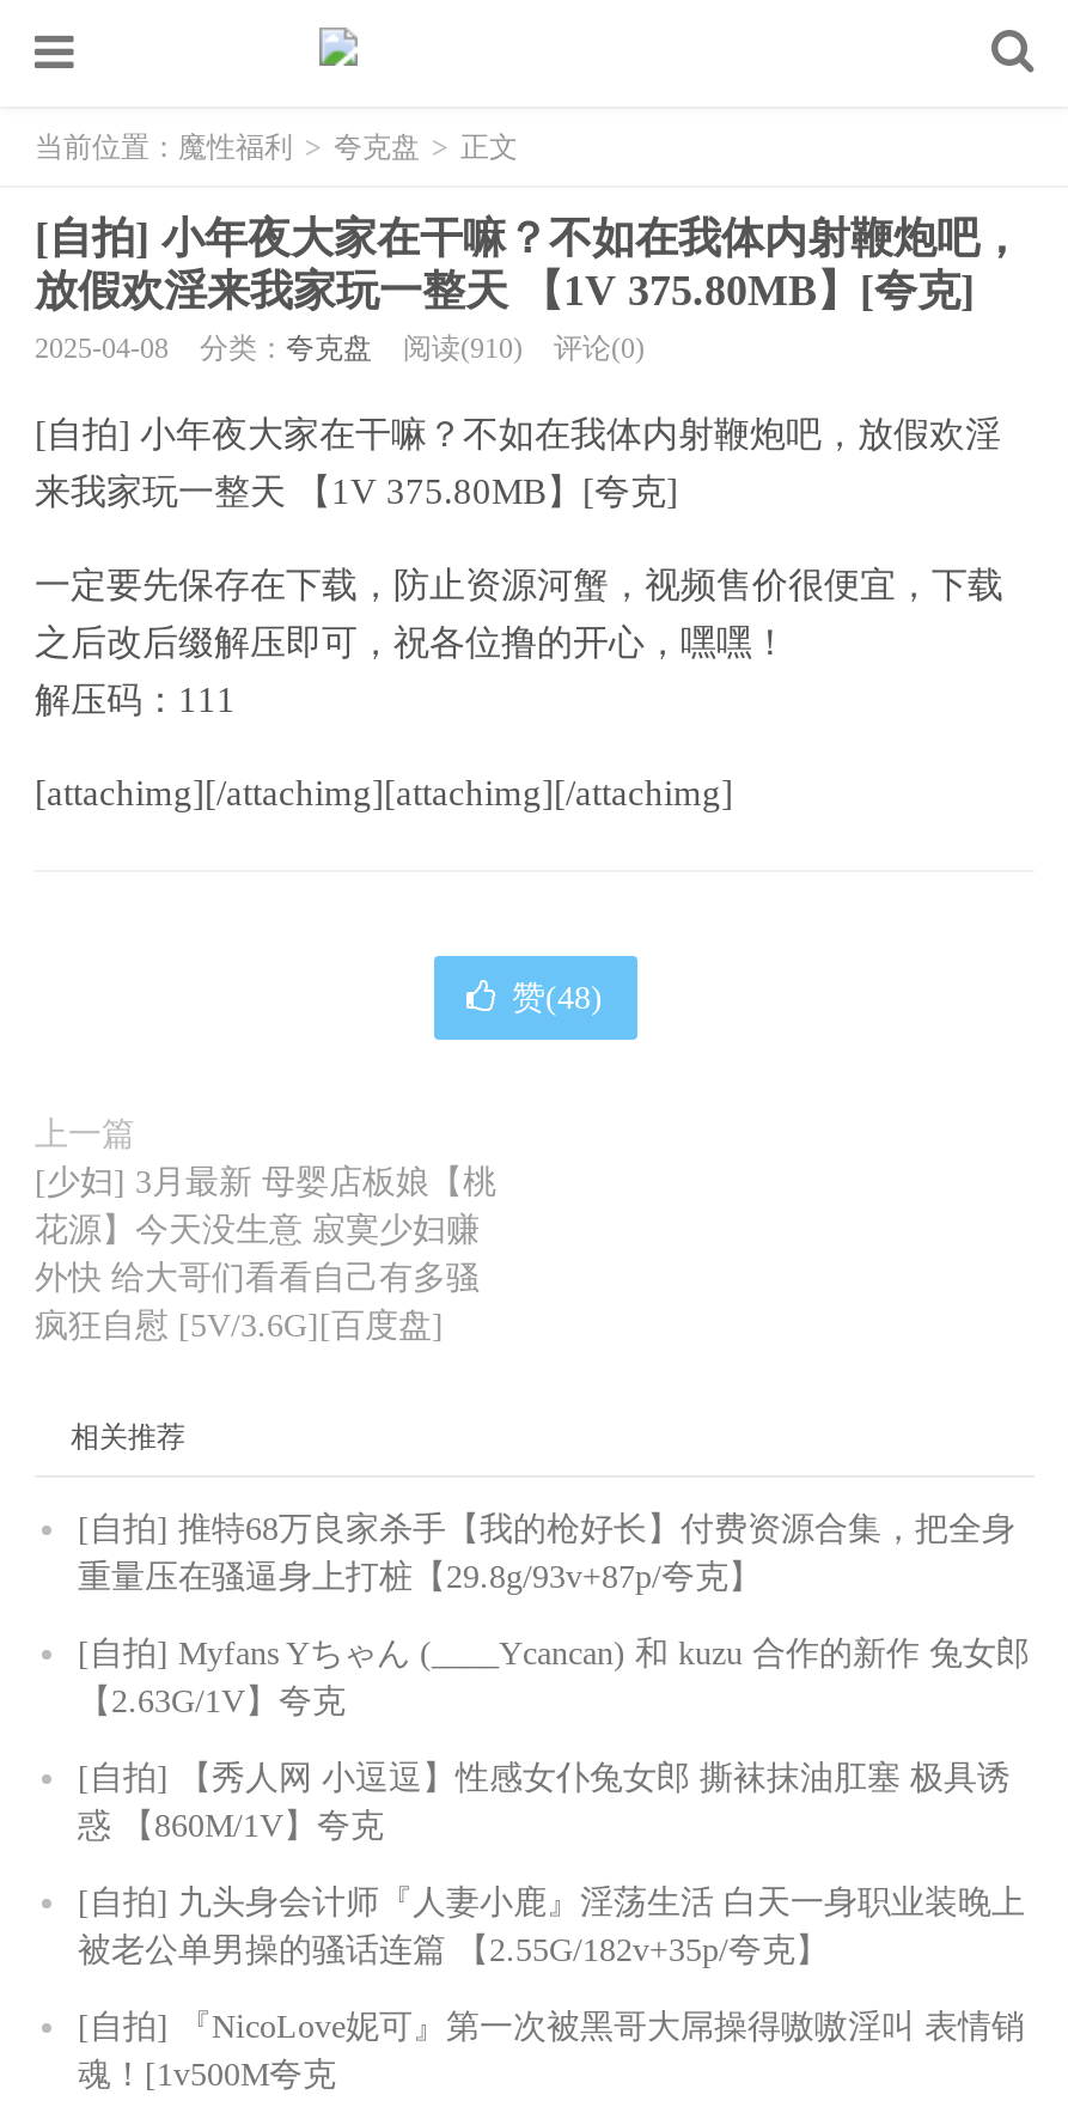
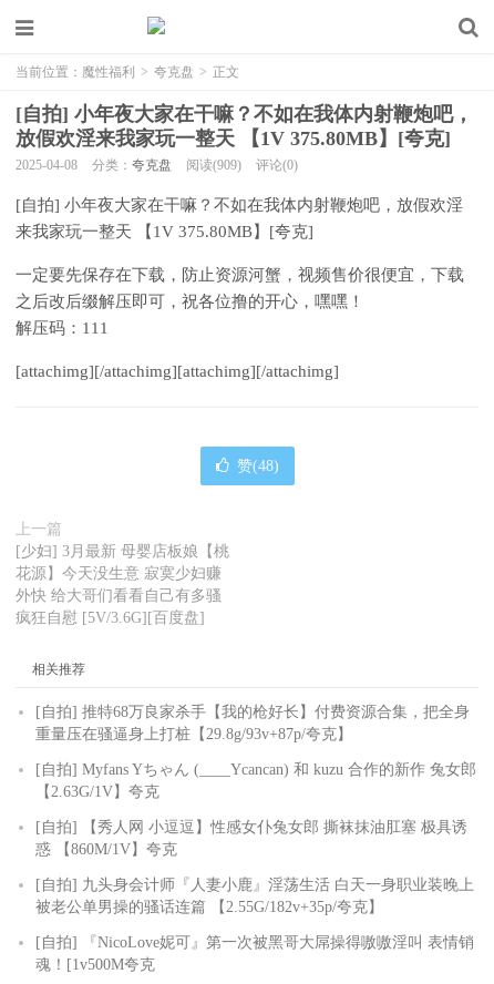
- 2025-04-08 分类：夸克盘 阅读(910) 评论(0)
+ 2025-04-08 分类：夸克盘 阅读(909) 评论(0)
